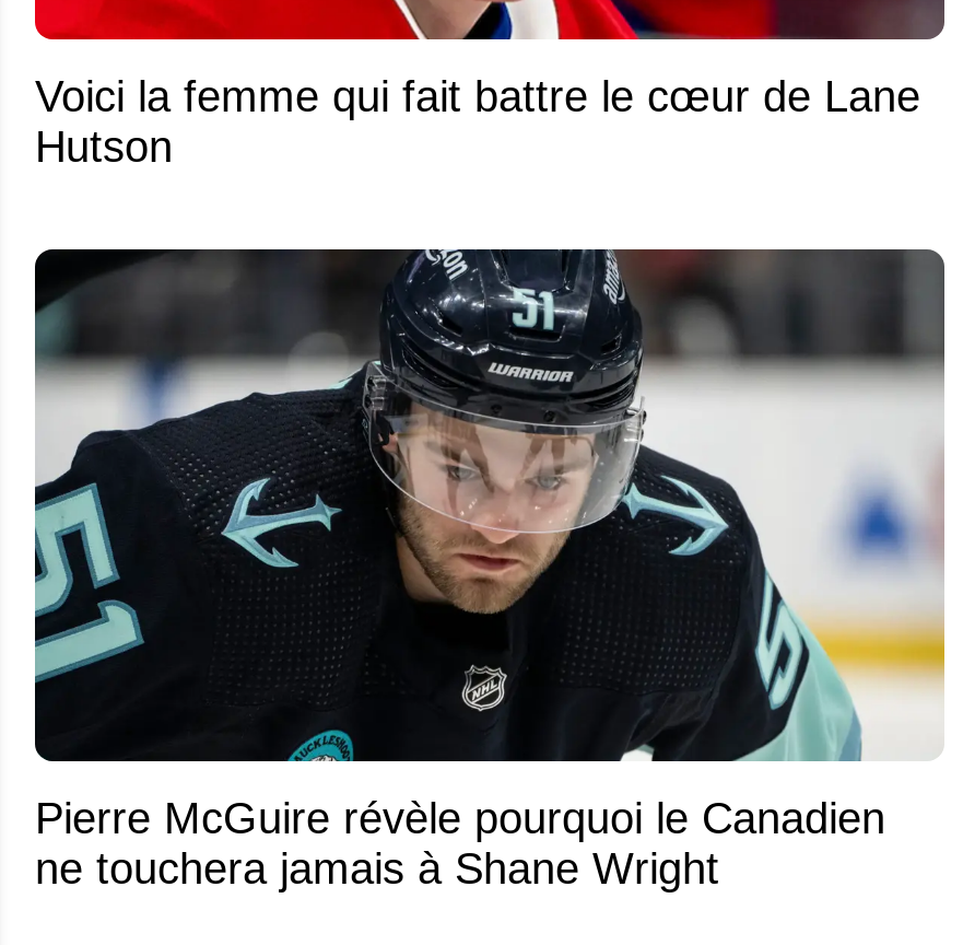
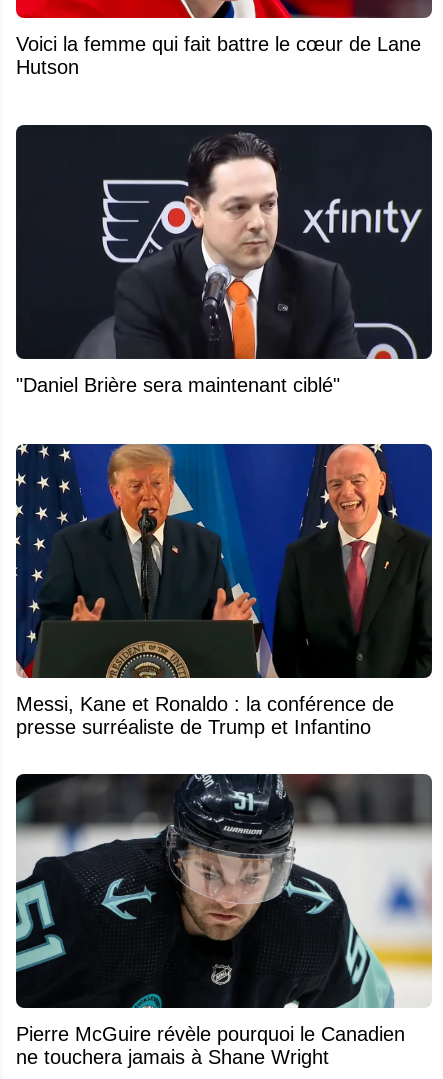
+ [image]
+ "Daniel Brière sera maintenant ciblé"

+ [image]
+ Messi, Kane et Ronaldo : la conférence de
+ presse surréaliste de Trump et Infantino
